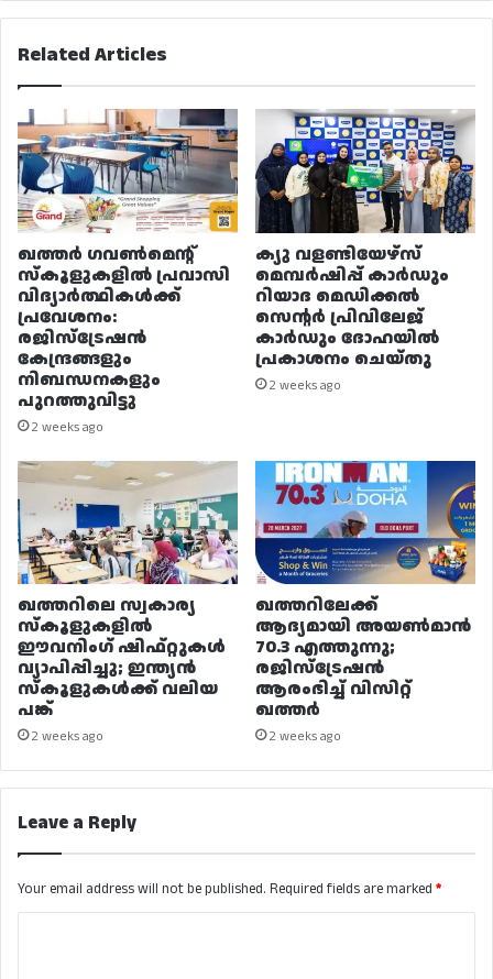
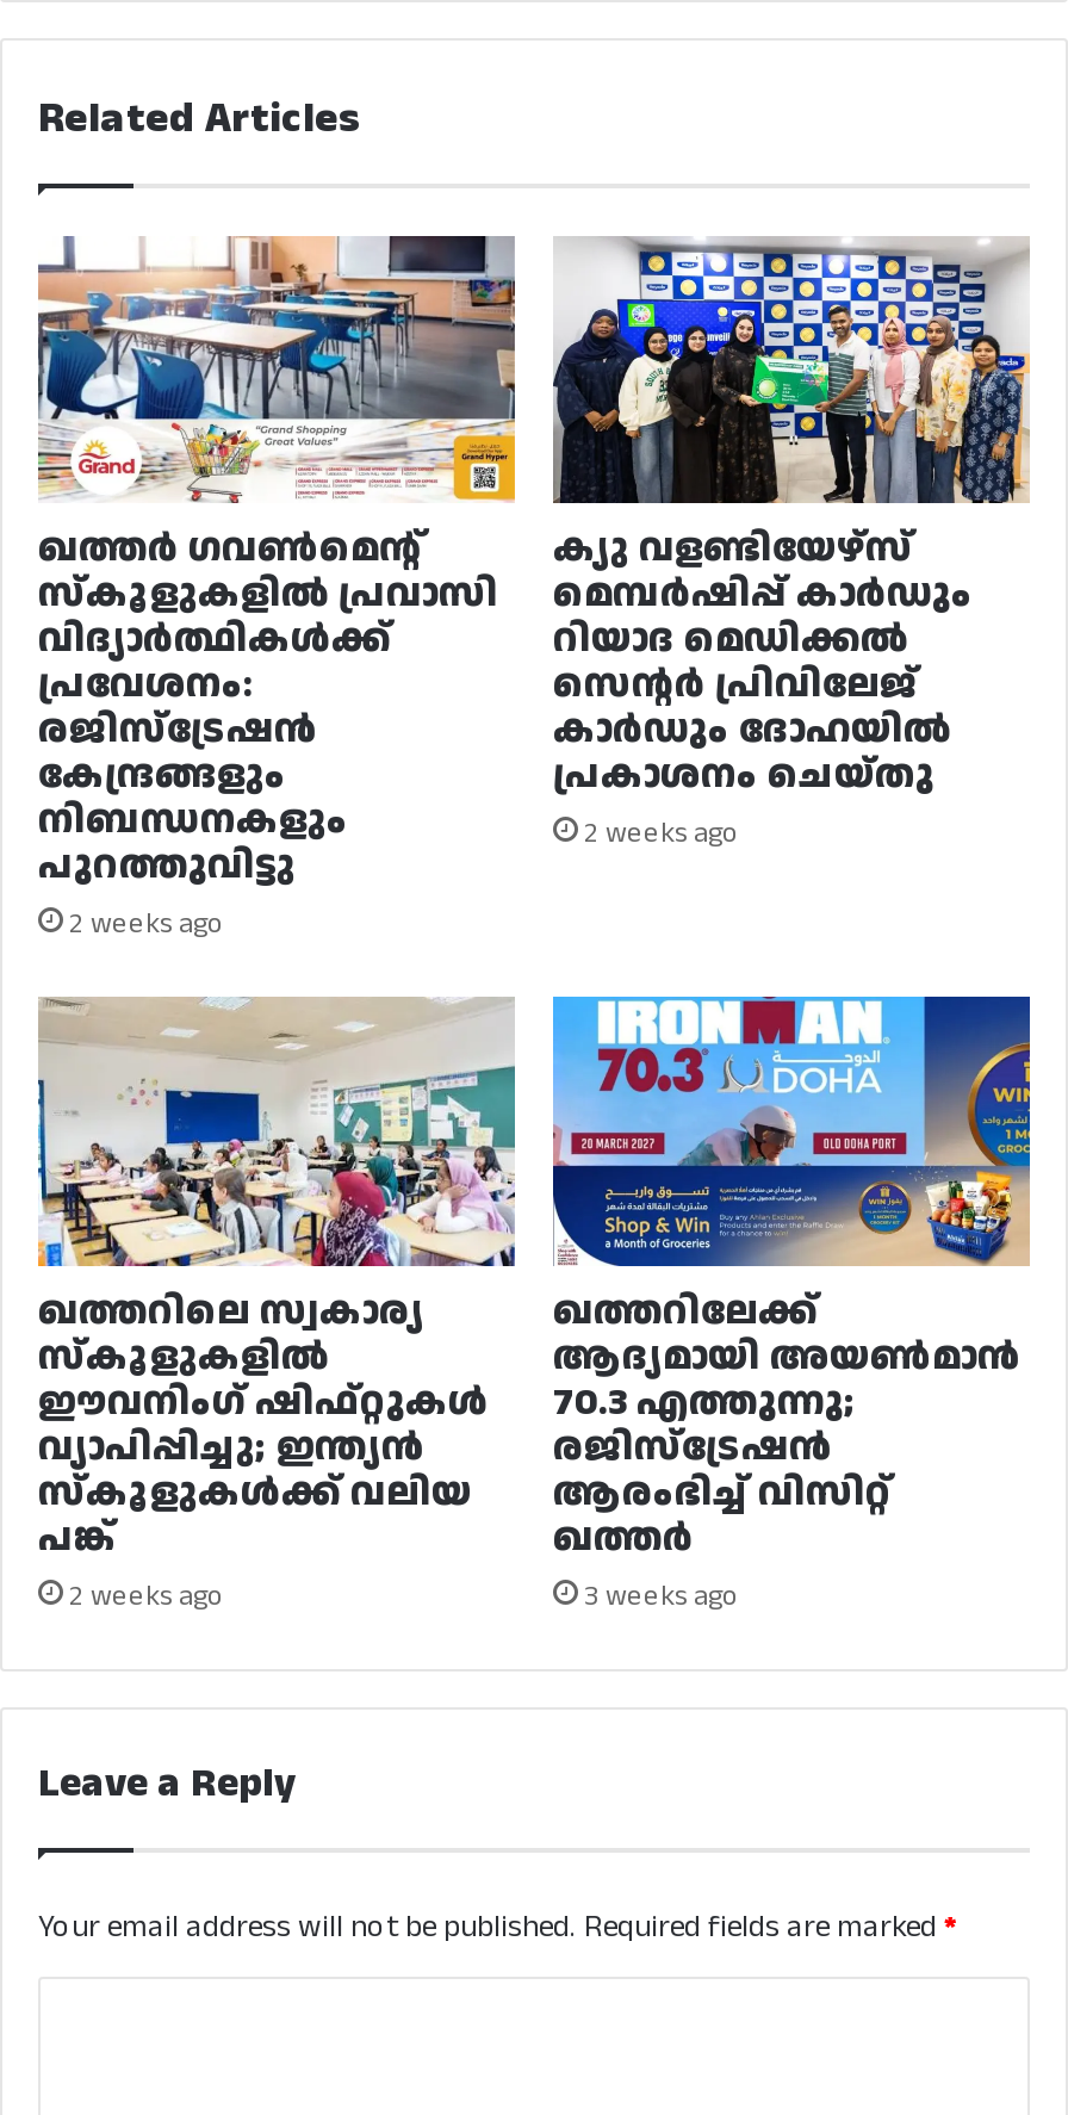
- 2 weeks ago
+ 3 weeks ago
